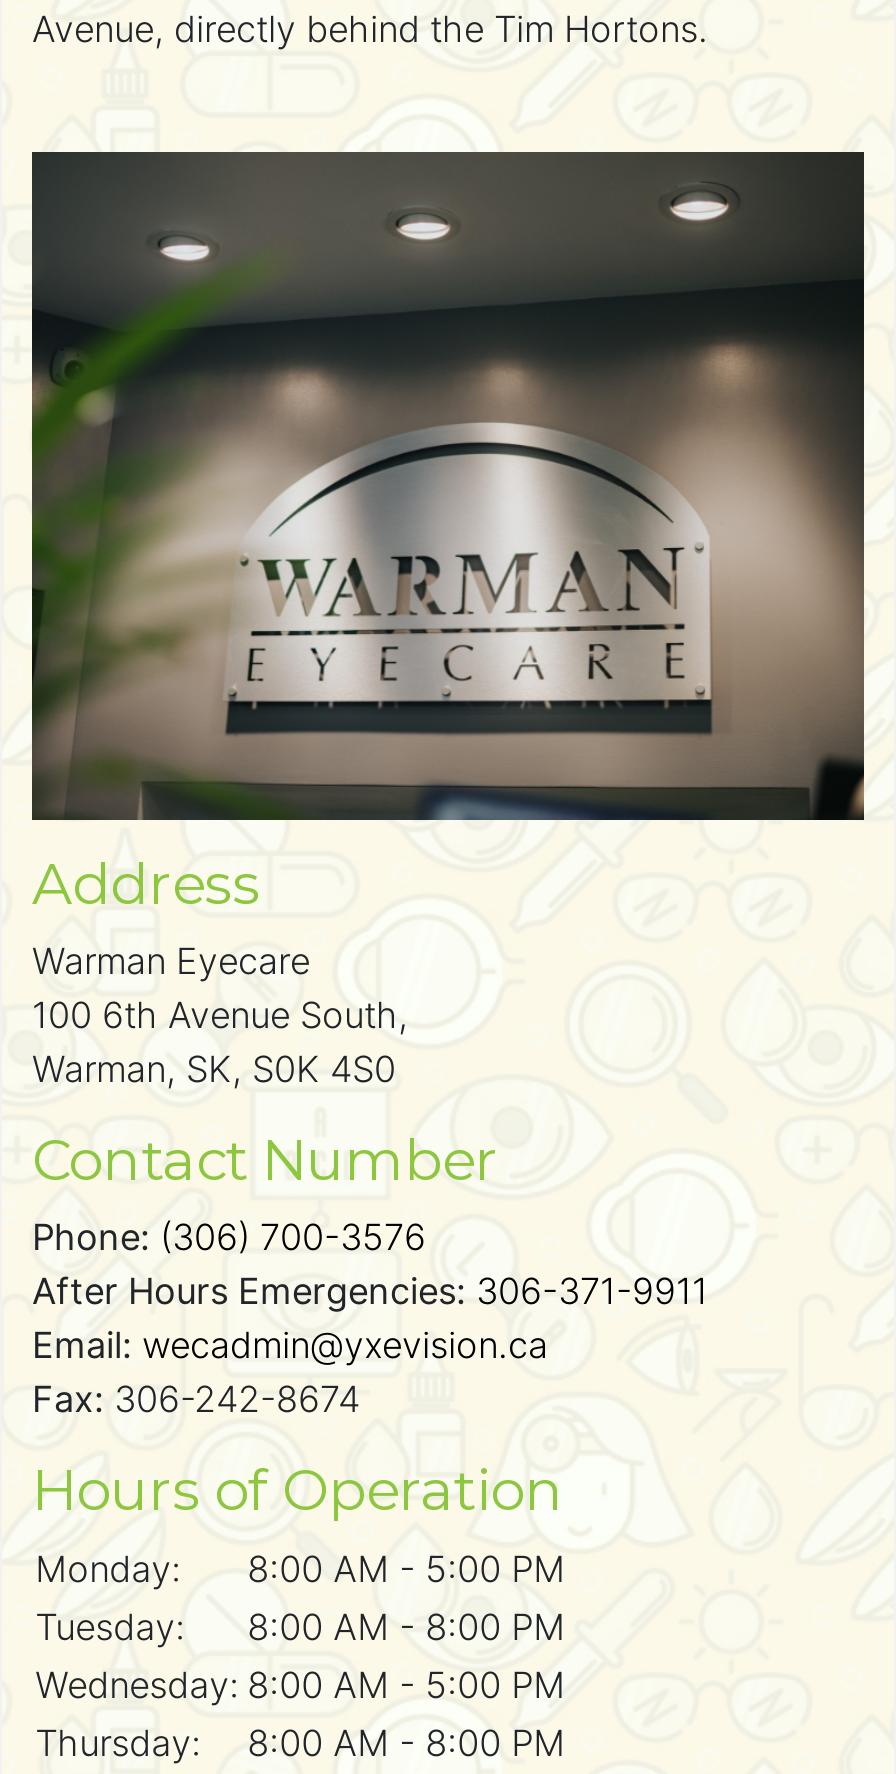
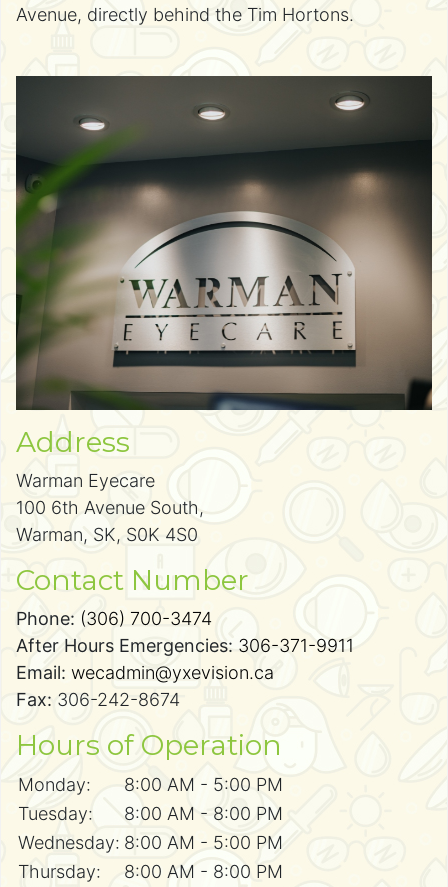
- Phone: (306) 700-3576
+ Phone: (306) 700-3474
